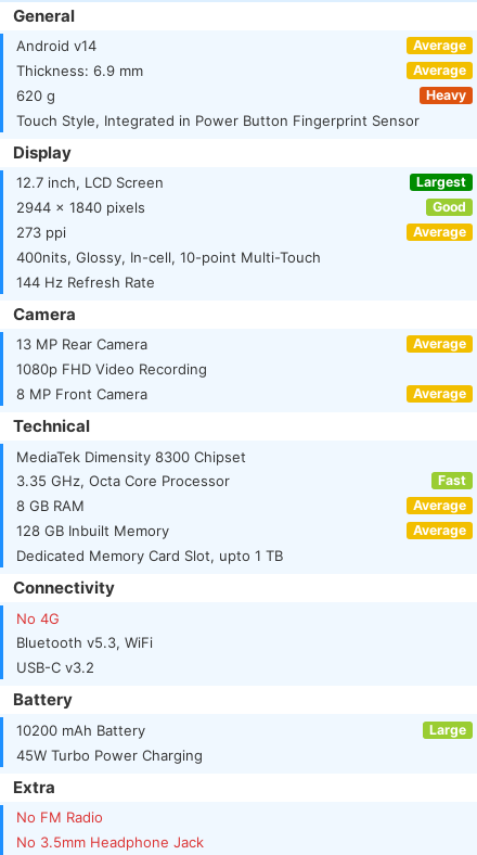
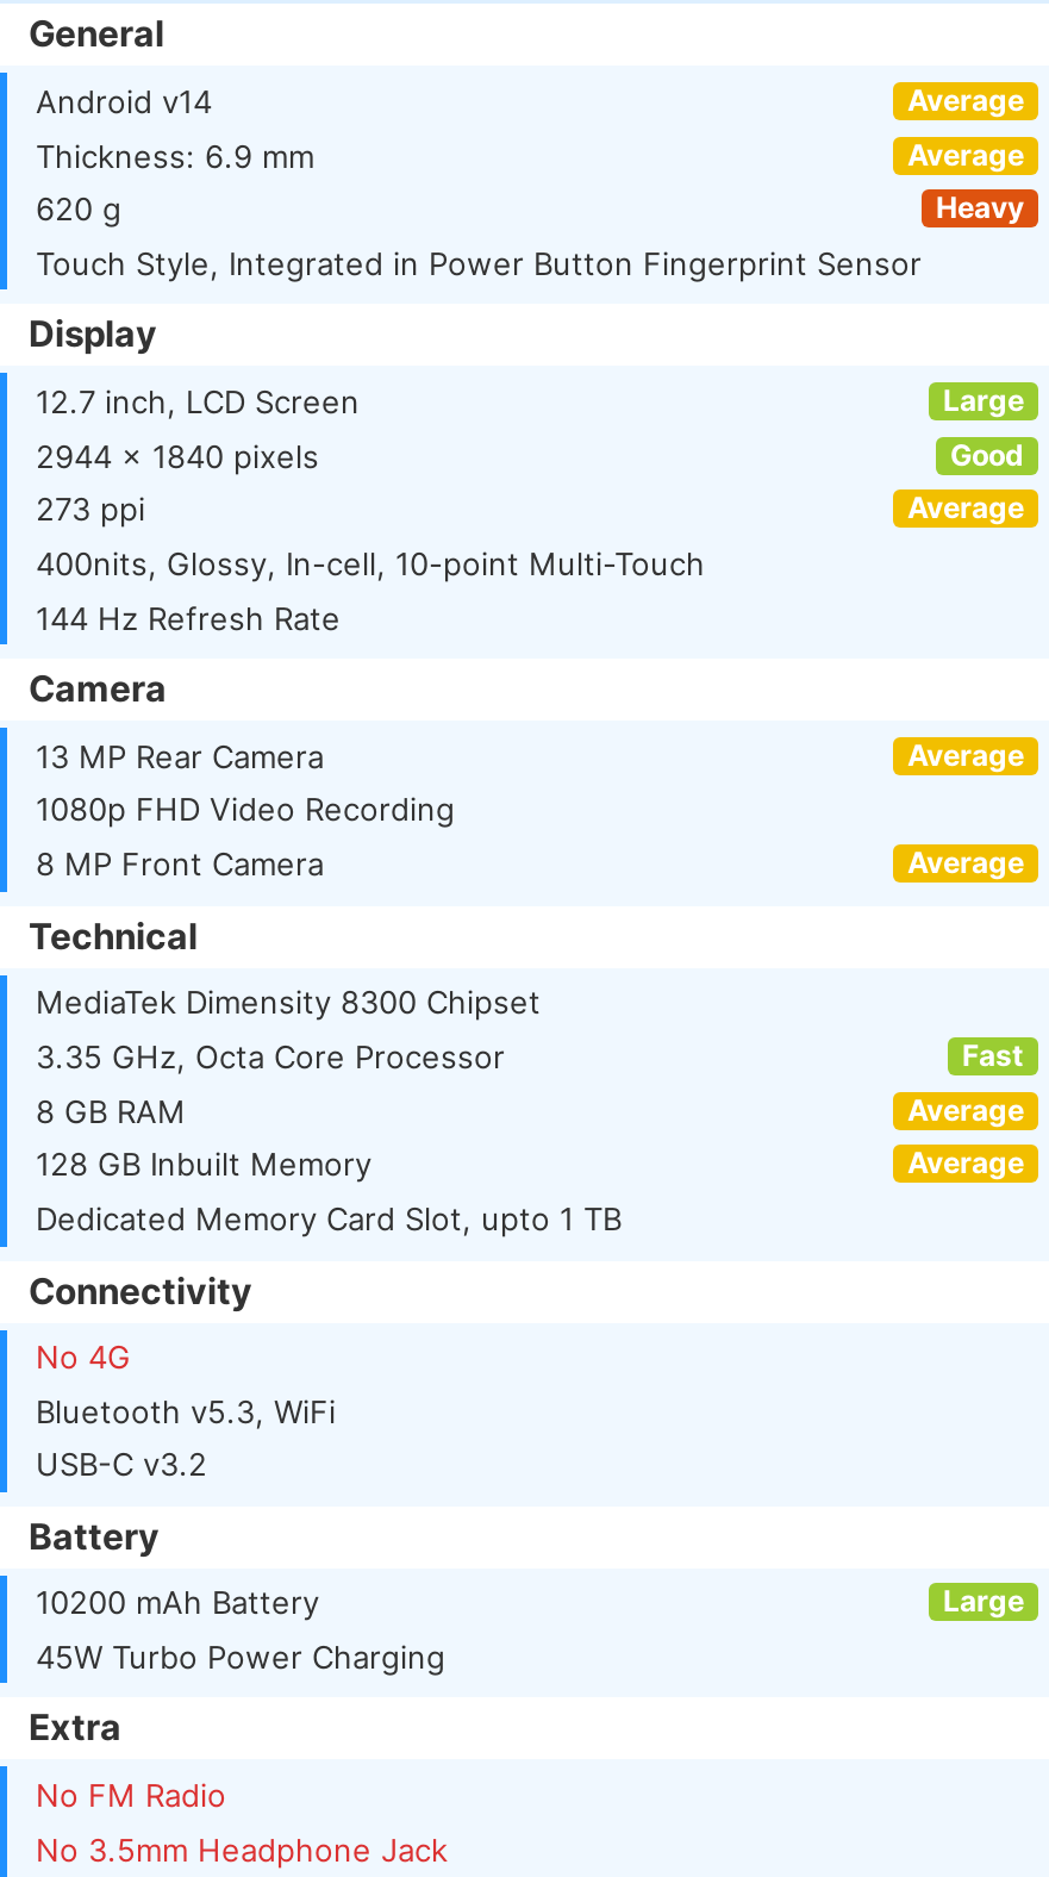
- Largest
+ Large
